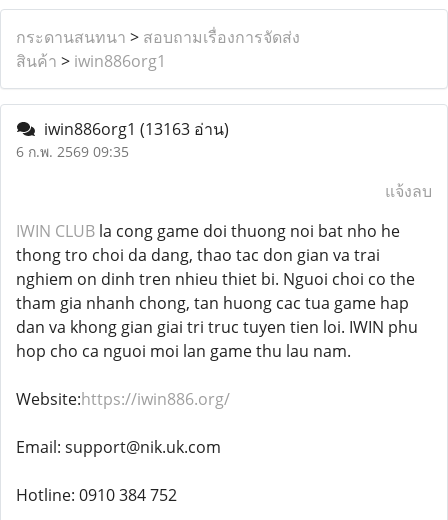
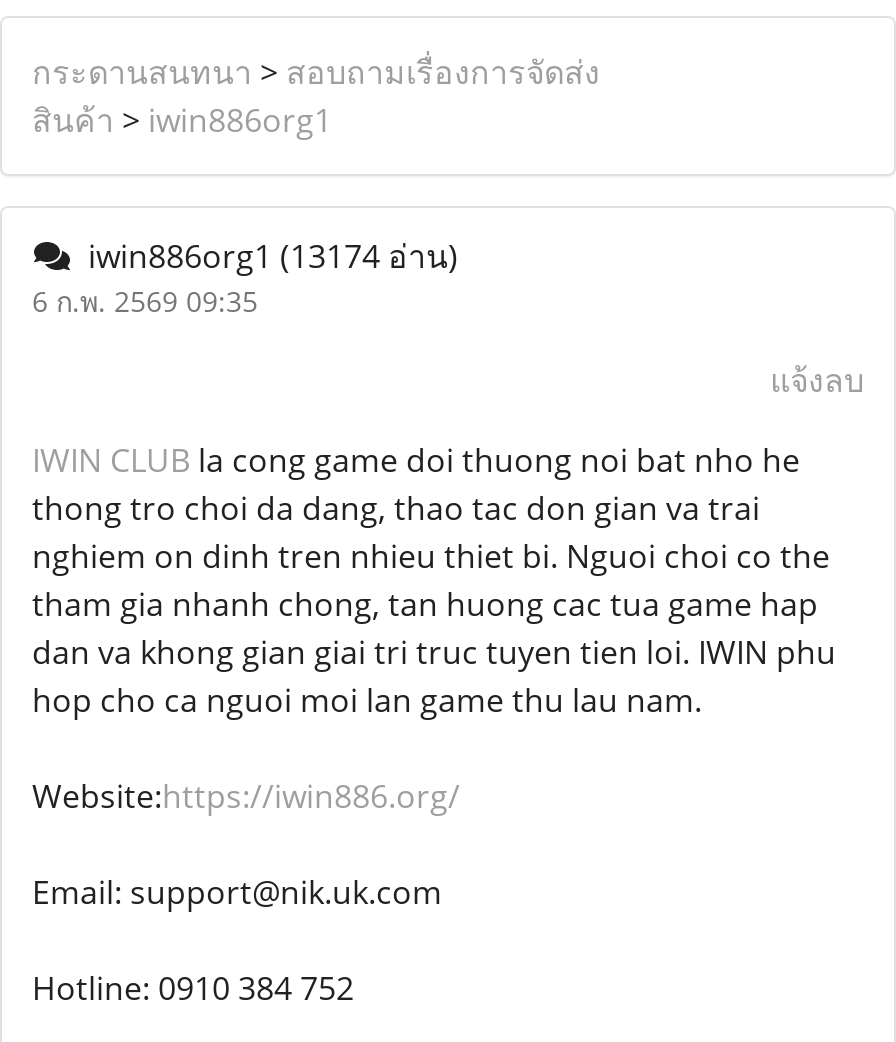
- iwin886org1 (13163 อ่าน)
+ iwin886org1 (13174 อ่าน)
